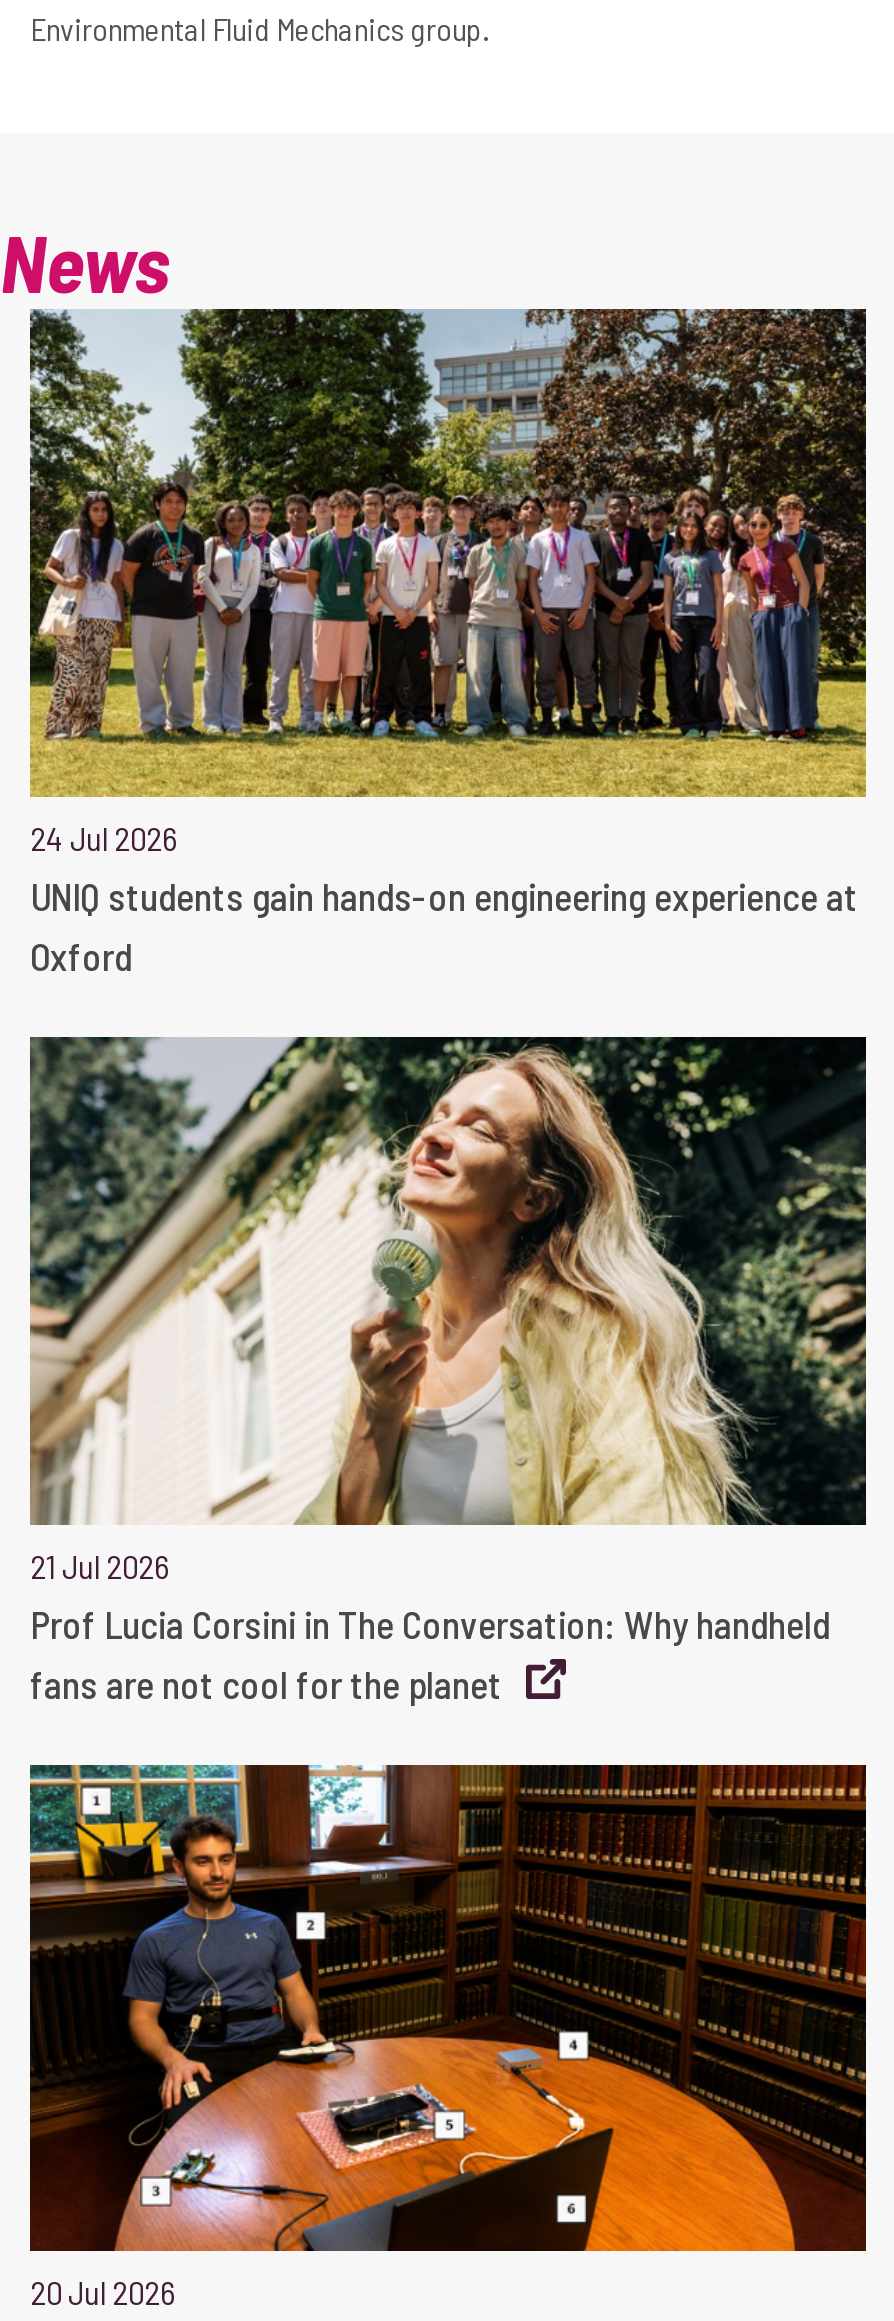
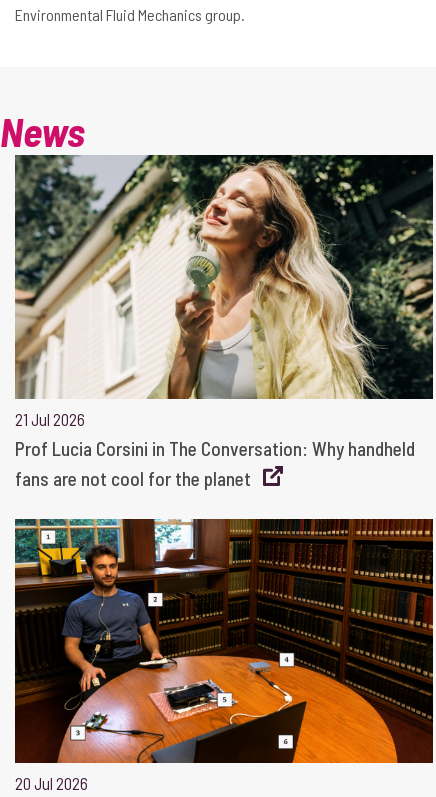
- [image]
- 24 Jul 2026
- UNIQ students gain hands-on engineering experience at
- Oxford
